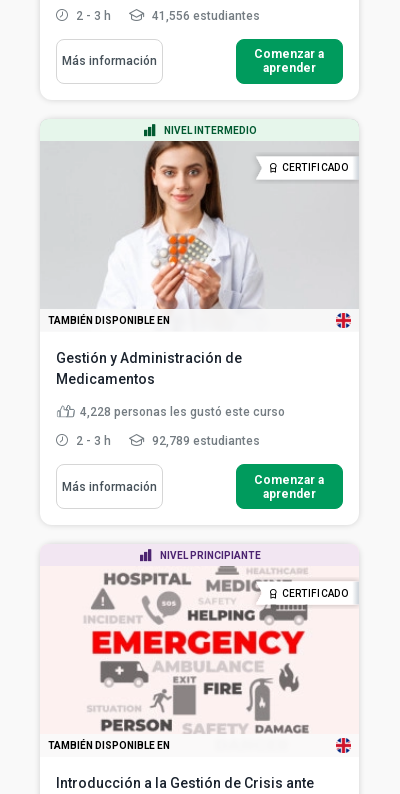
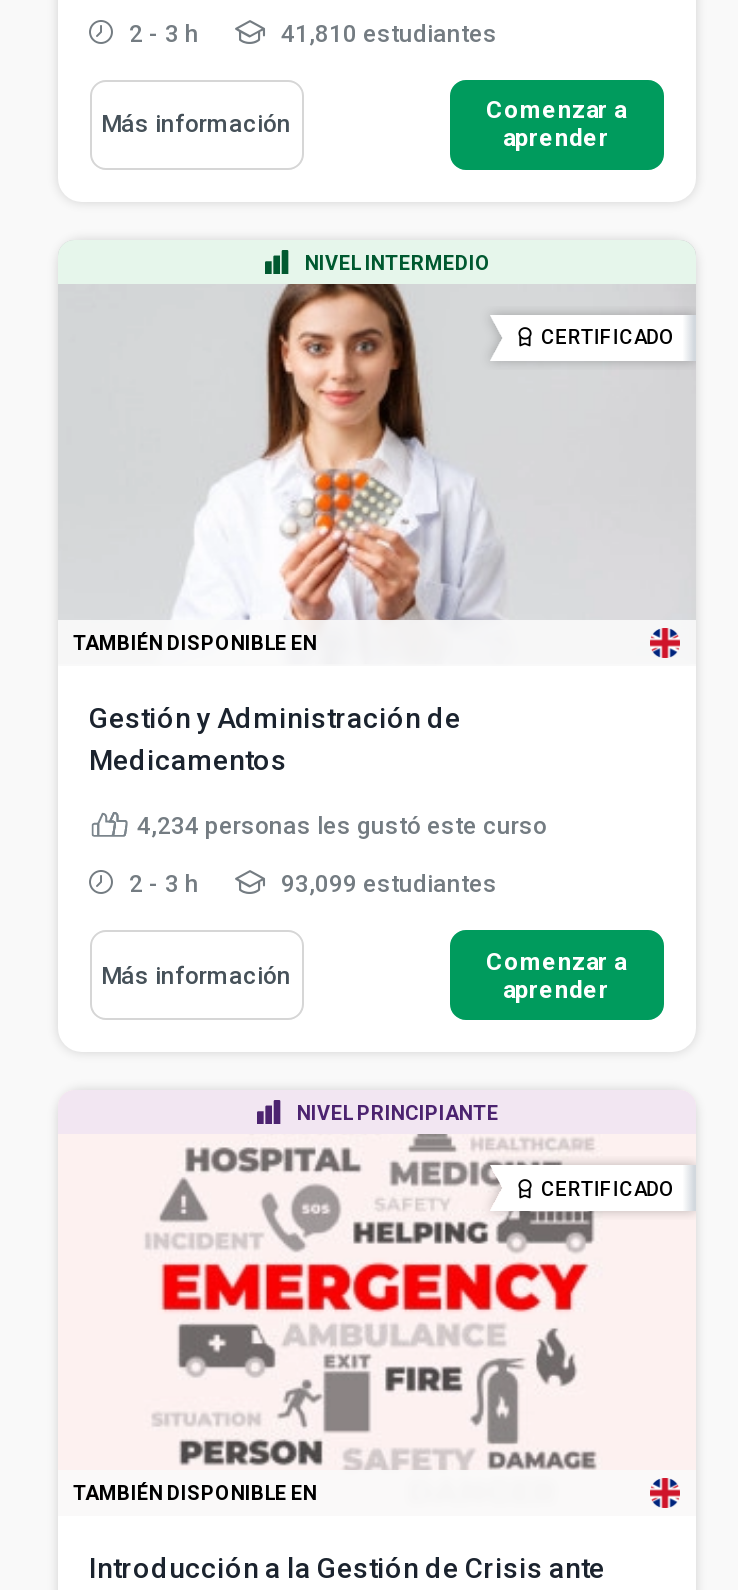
- 41,556 estudiantes
+ 41,810 estudiantes

- 4,228 personas les gustó este curso
+ 4,234 personas les gustó este curso

- 92,789 estudiantes
+ 93,099 estudiantes
